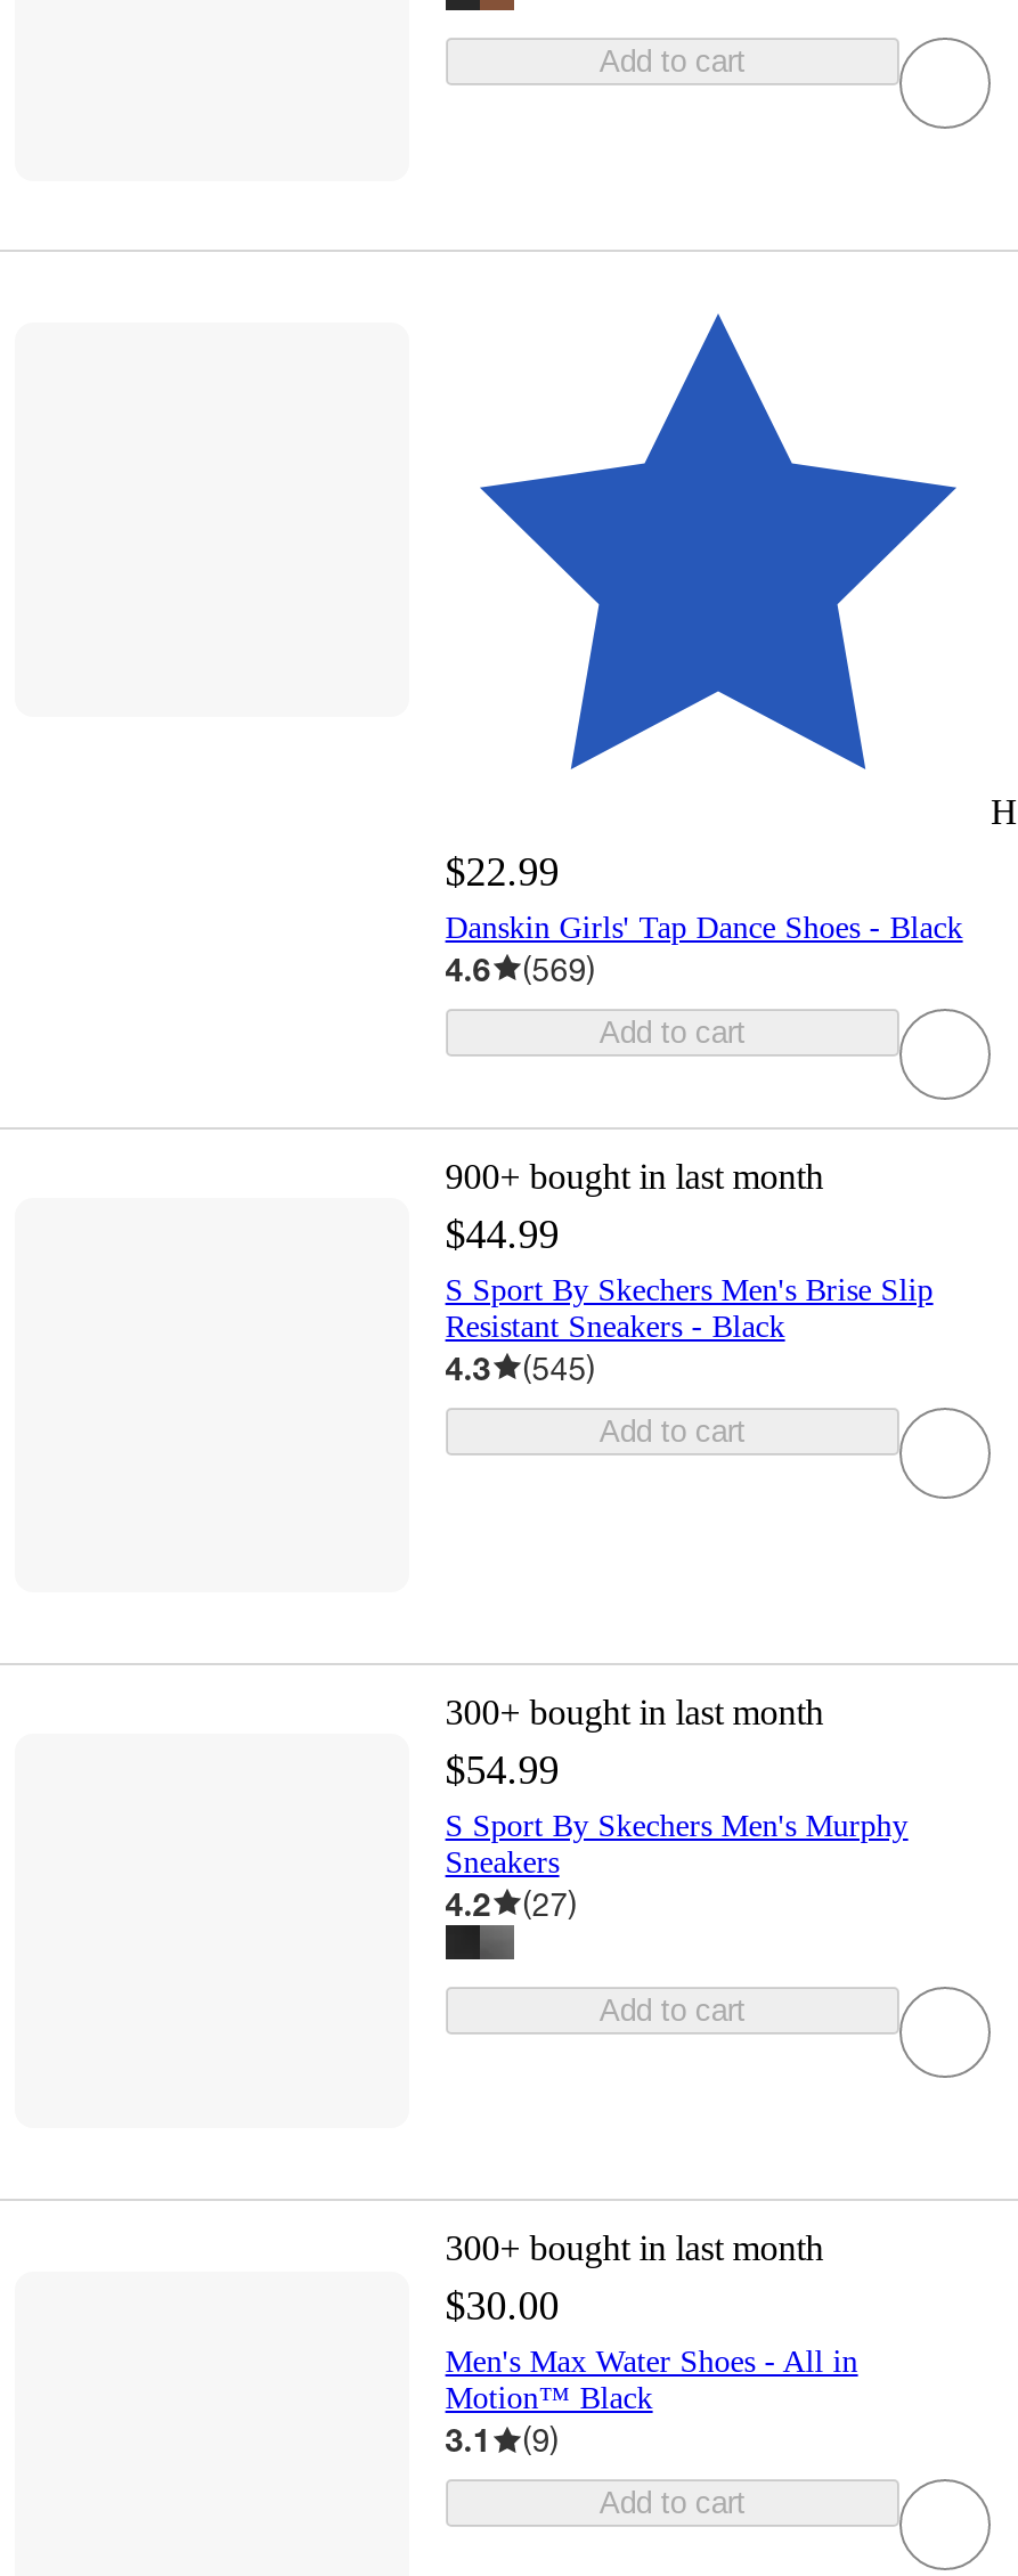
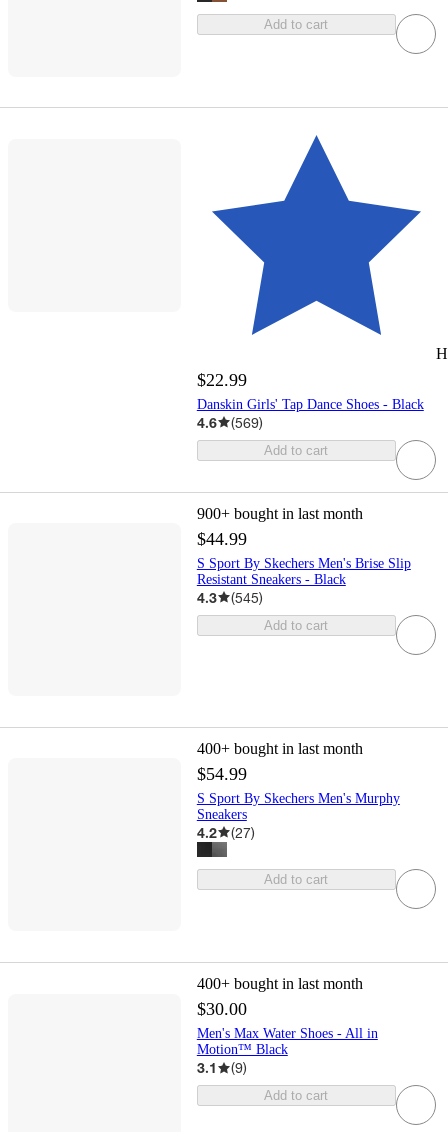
- 300+ bought in last month
+ 400+ bought in last month

- 300+ bought in last month
+ 400+ bought in last month
